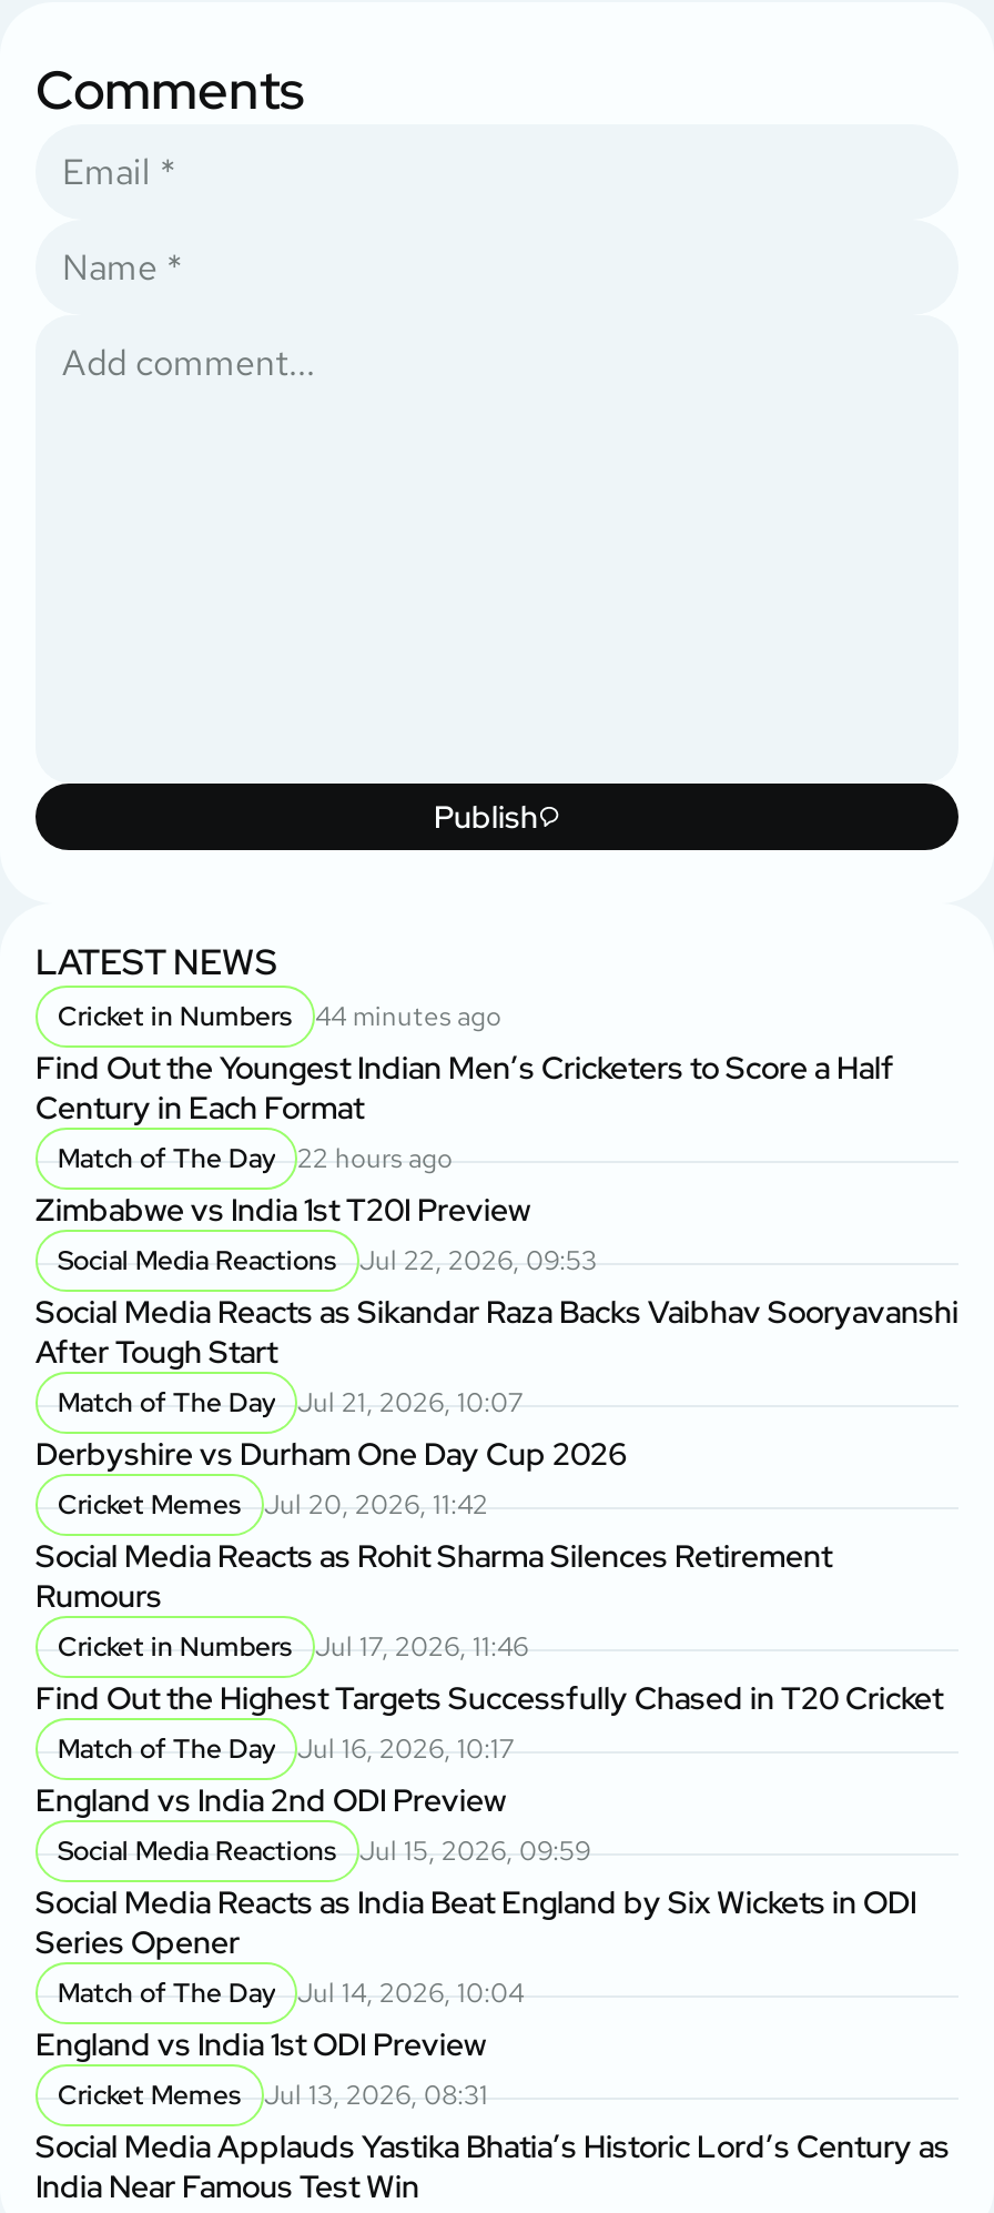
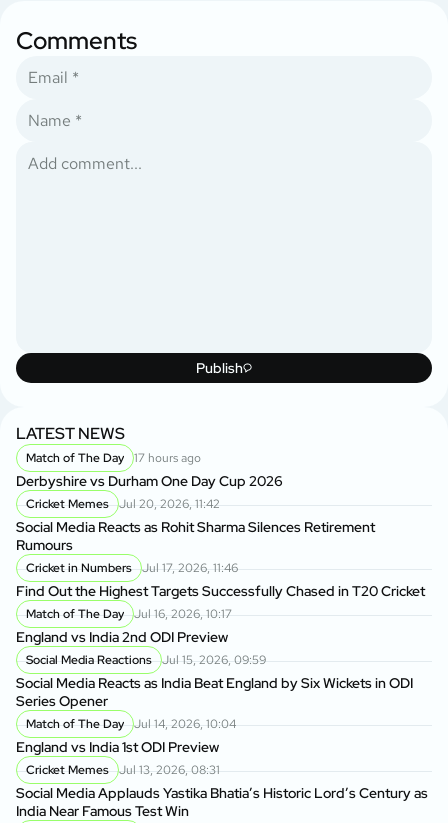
- Cricket in Numbers
- 44 minutes ago
- Find Out the Youngest Indian Men’s Cricketers to Score a Half
- Century in Each Format

- 22 hours ago
- Zimbabwe vs India 1st T20I Preview
- Social Media Reactions
- Jul 22, 2026, 09:53
- Social Media Reacts as Sikandar Raza Backs Vaibhav Sooryavanshi
- After Tough Start
- Match of The Day
- Jul 21, 2026, 10:07
+ 17 hours ago
